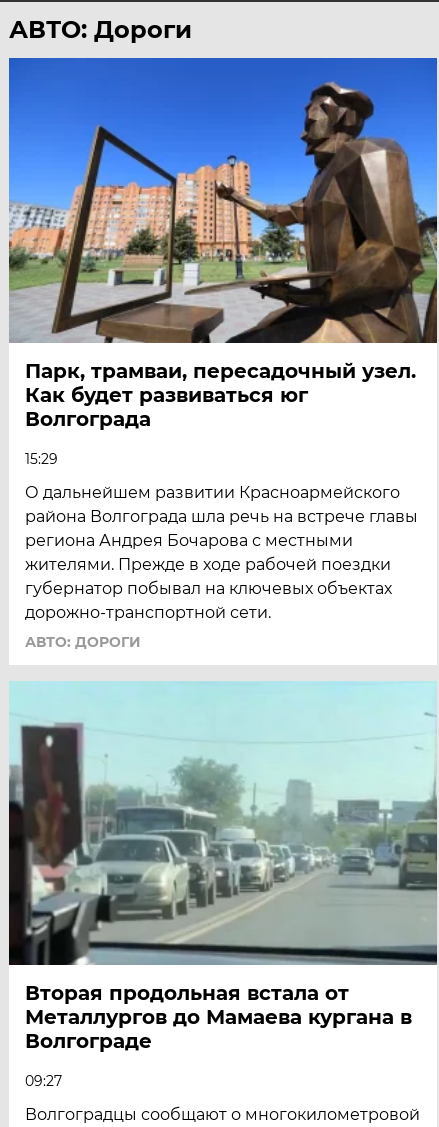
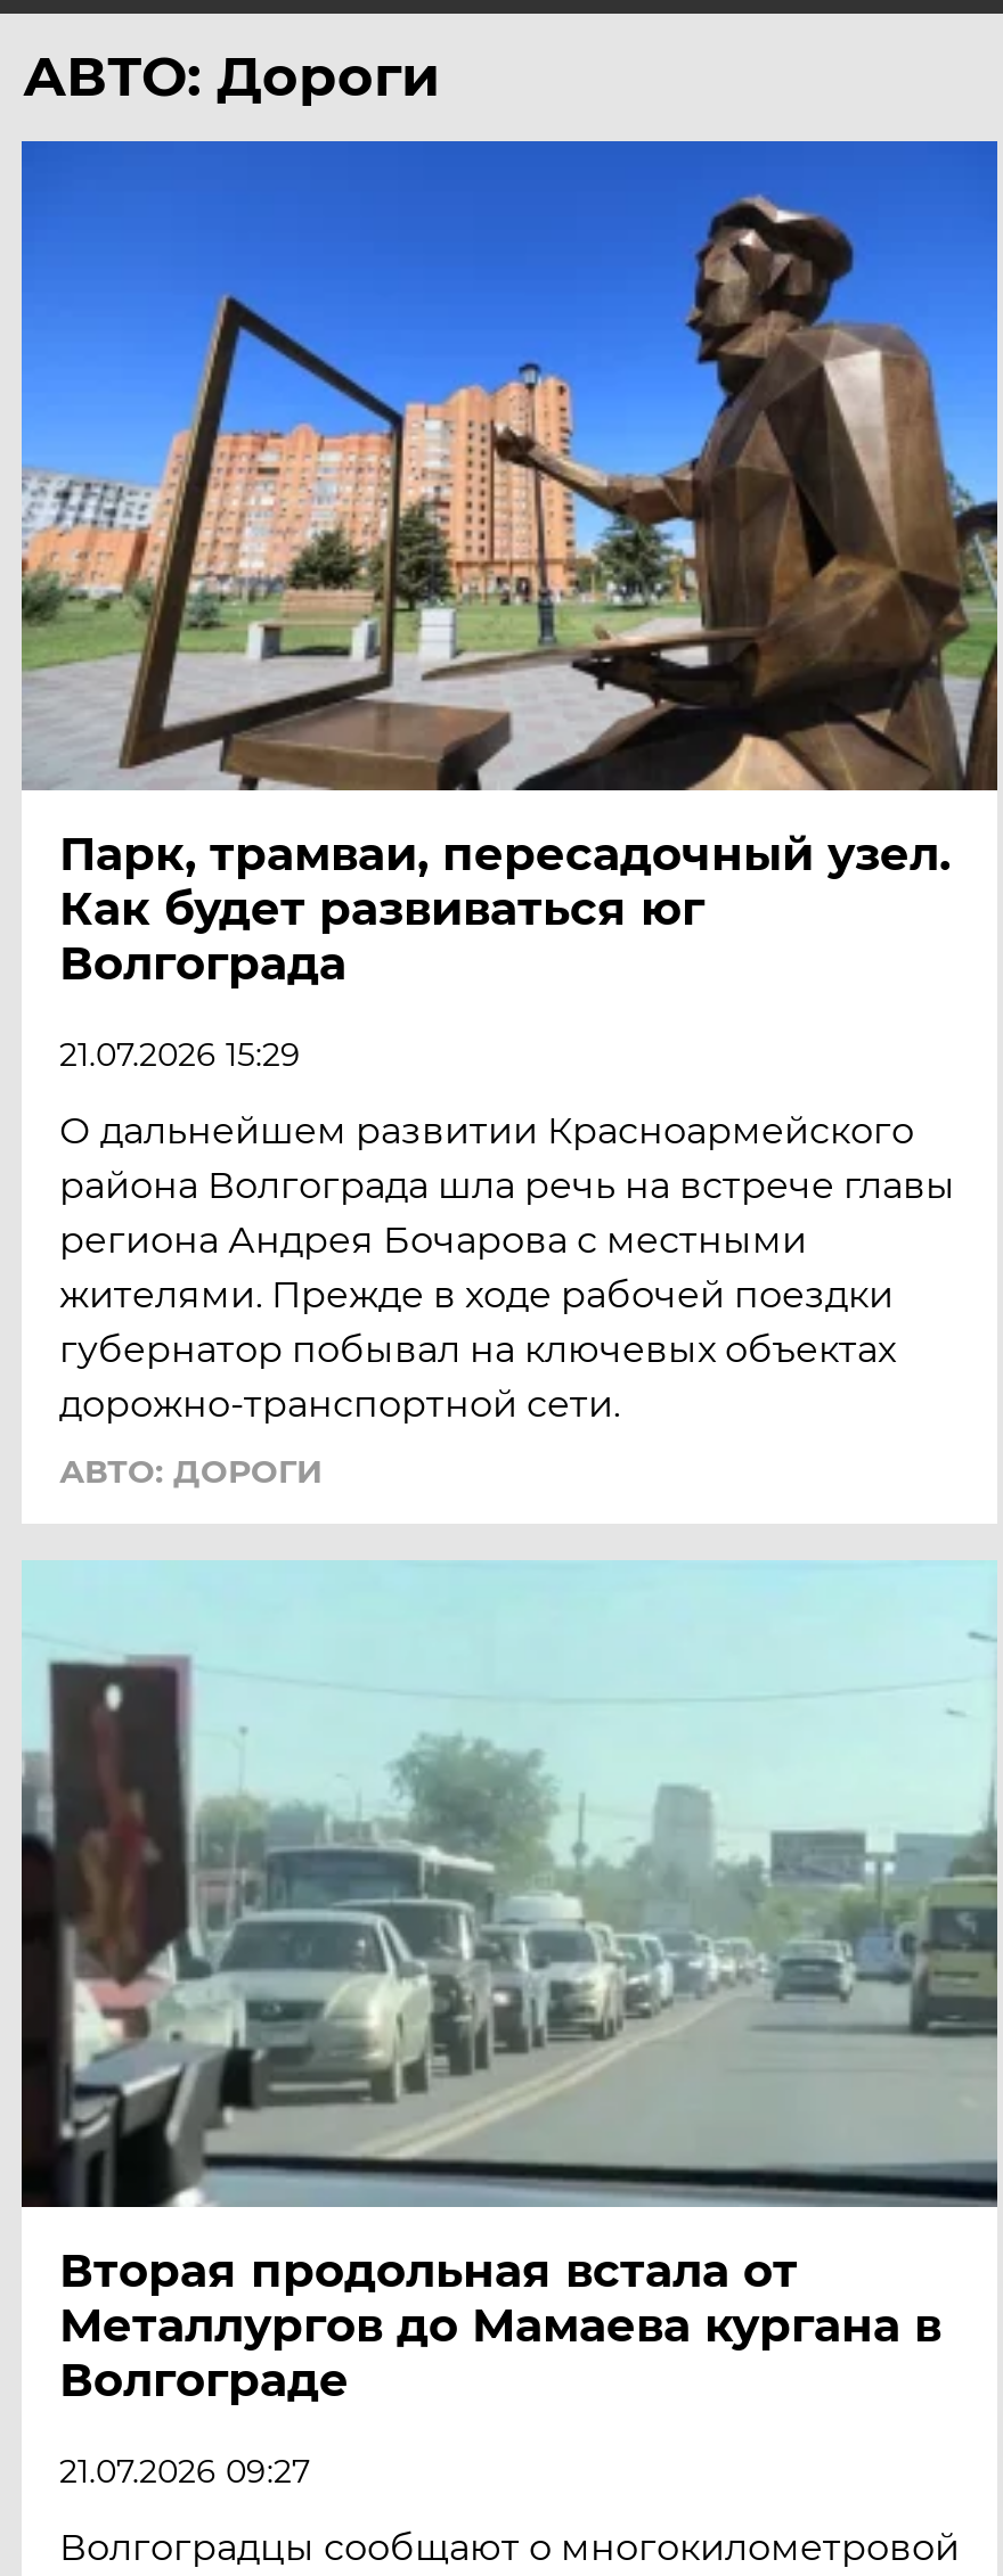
- 15:29
+ 21.07.2026 15:29

- 09:27
+ 21.07.2026 09:27
